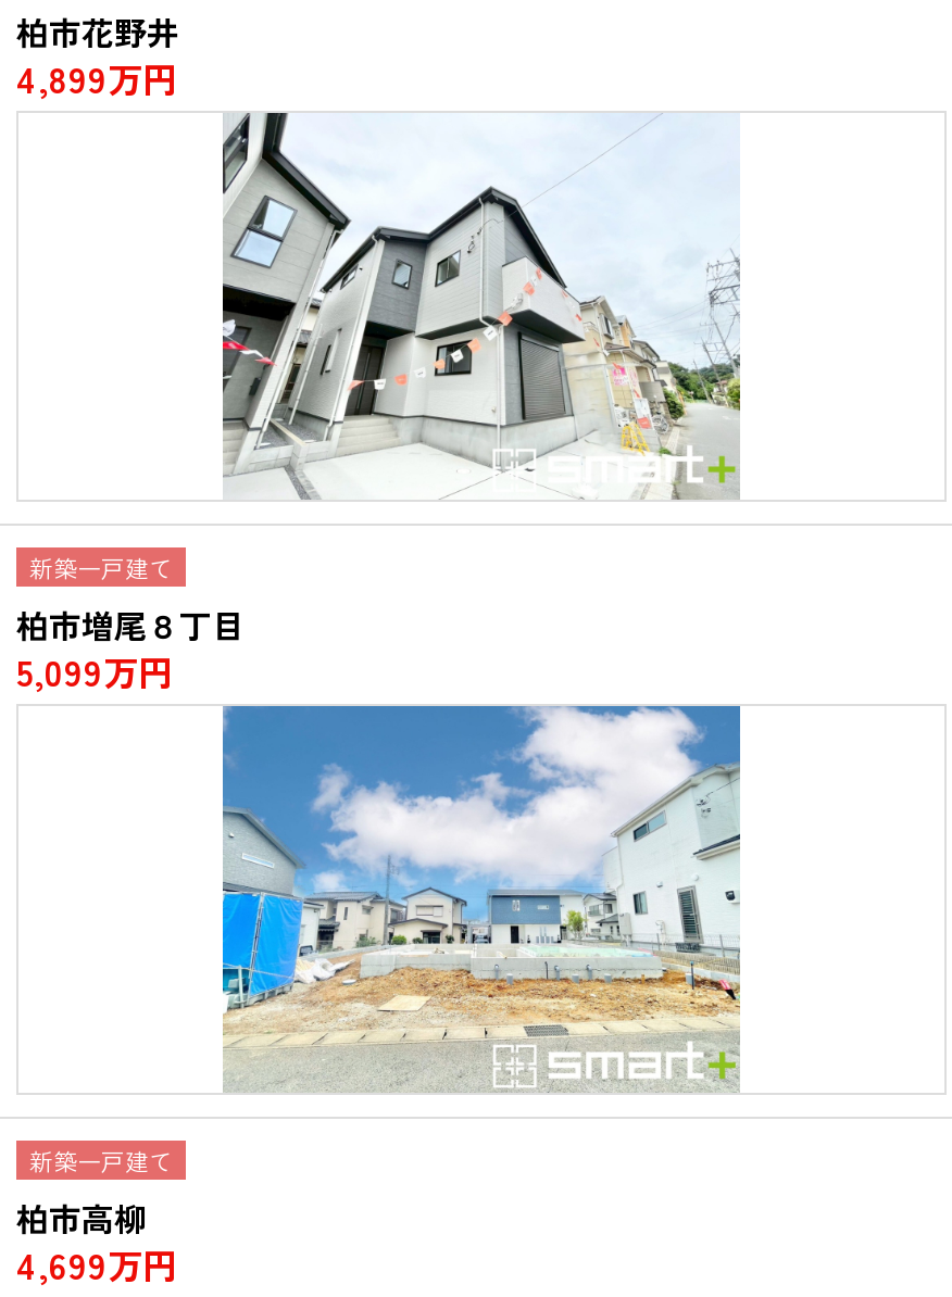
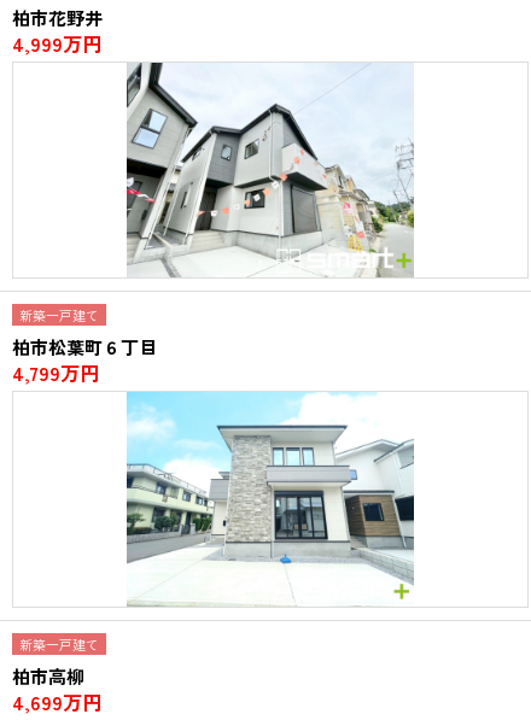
- 4,899万円
+ 4,999万円

- 柏市増尾８丁目
- 5,099万円
+ 柏市松葉町６丁目
+ 4,799万円

- [image]
+ [image]
